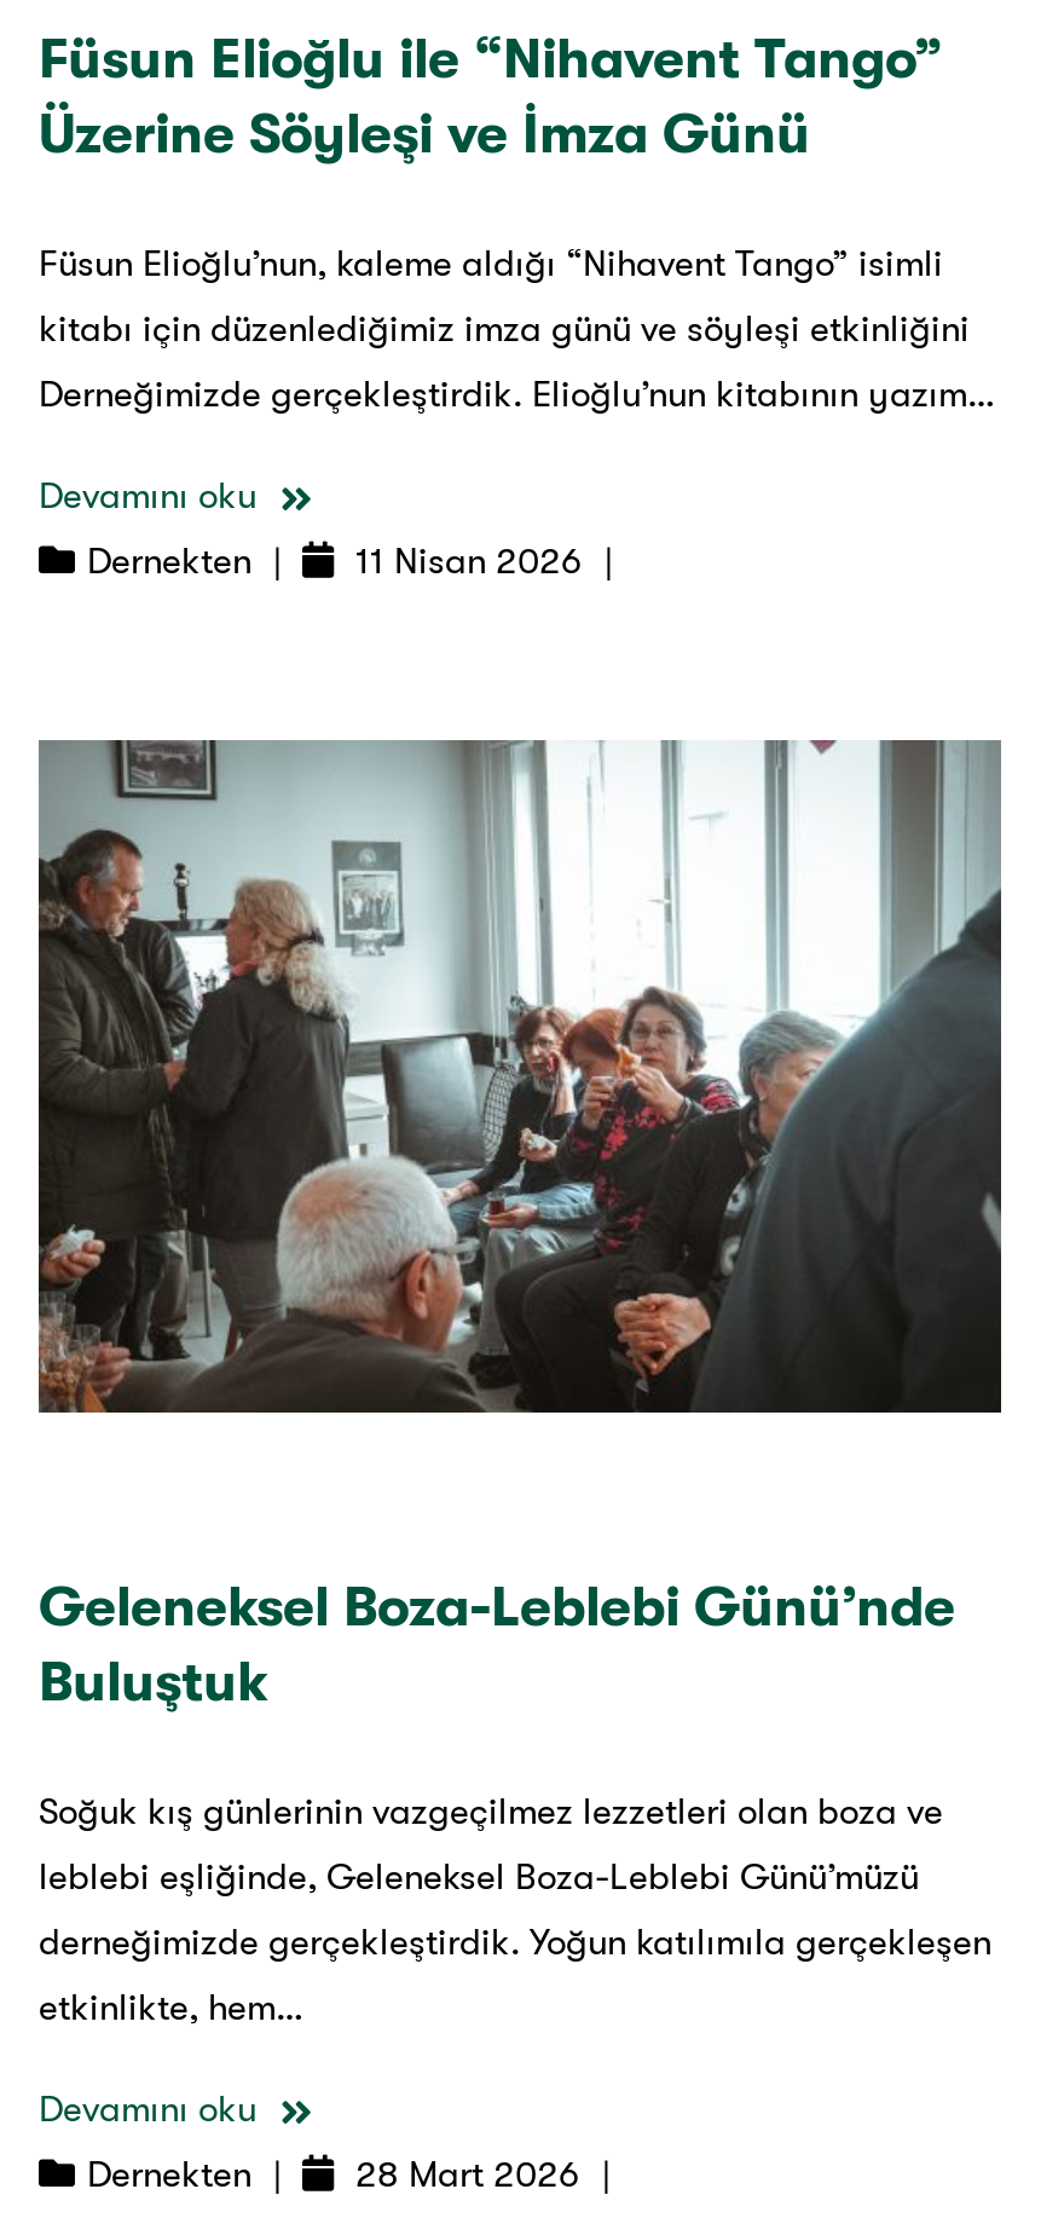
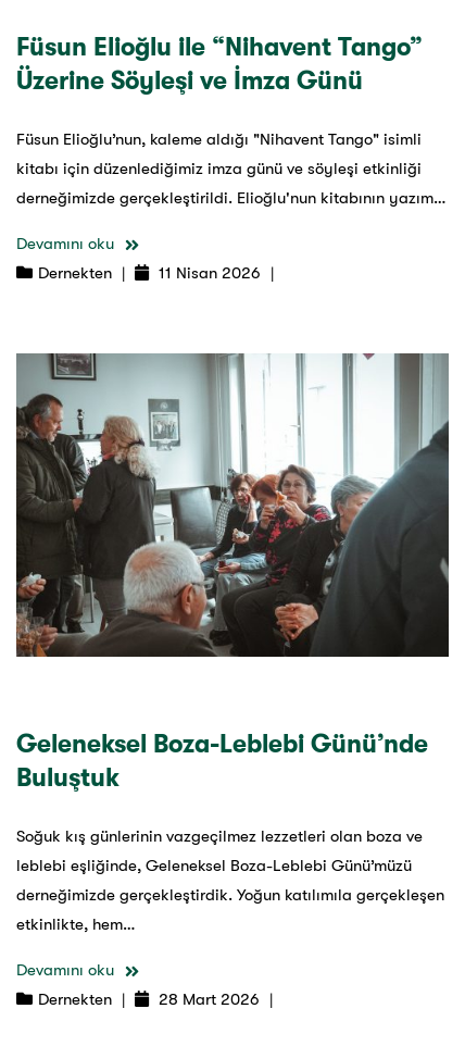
- Füsun Elioğlu’nun, kaleme aldığı “Nihavent Tango” isimli
+ Füsun Elioğlu’nun, kaleme aldığı "Nihavent Tango" isimli

- kitabı için düzenlediğimiz imza günü ve söyleşi etkinliğini
+ kitabı için düzenlediğimiz imza günü ve söyleşi etkinliği

- Derneğimizde gerçekleştirdik. Elioğlu’nun kitabının yazım…
+ derneğimizde gerçekleştirildi. Elioğlu'nun kitabının yazım…
